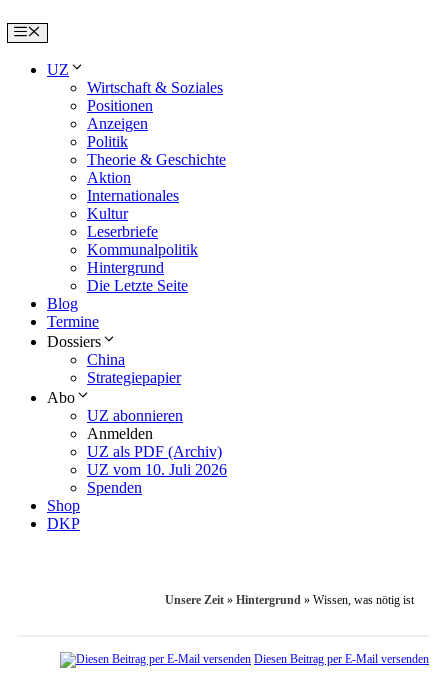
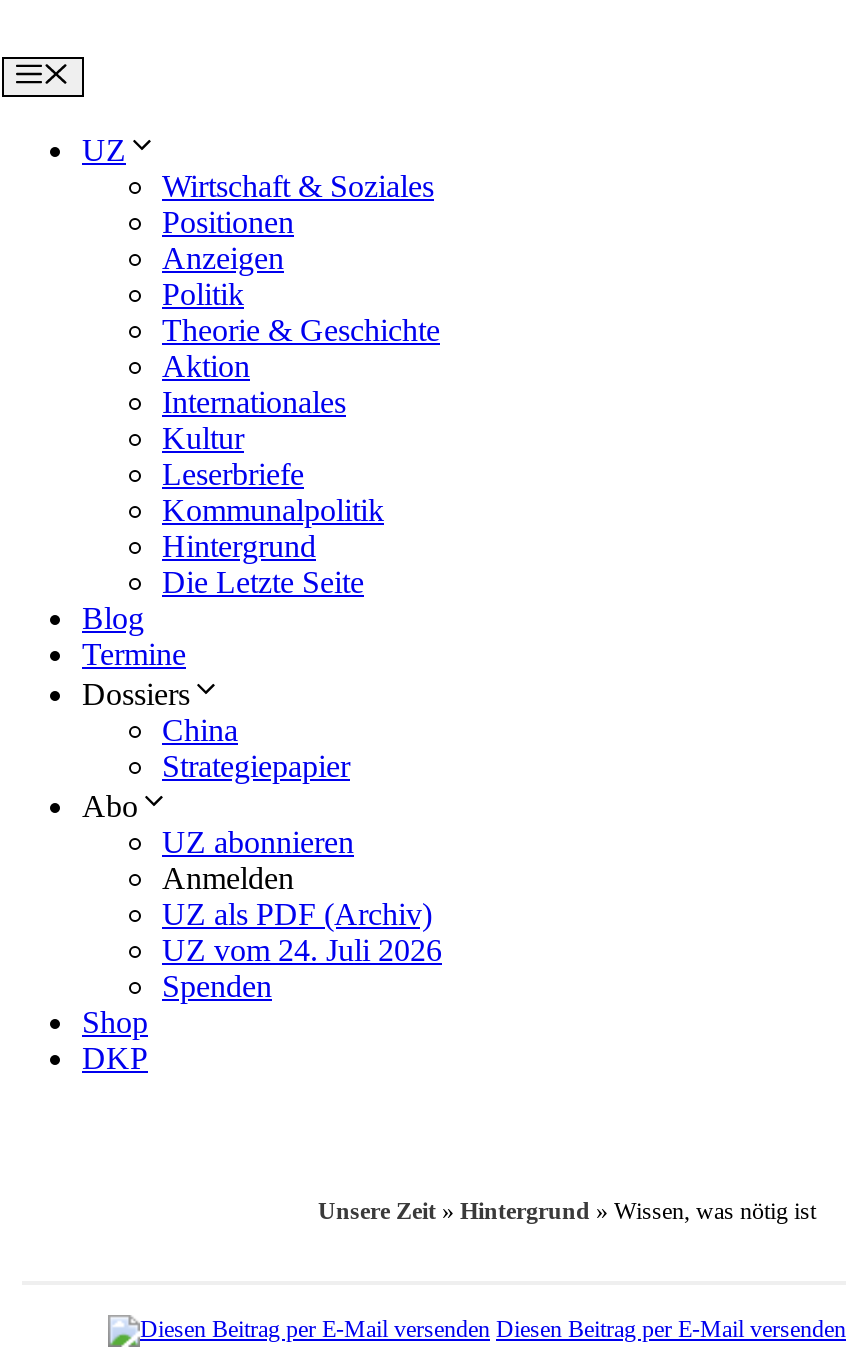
- UZ vom 10. Juli 2026
+ UZ vom 24. Juli 2026
